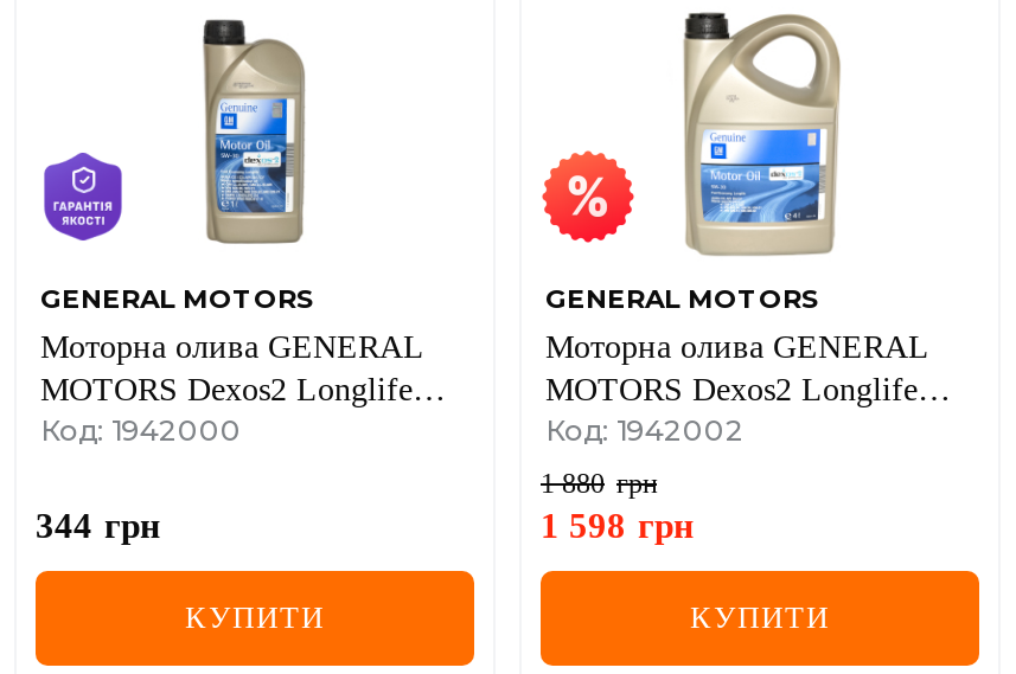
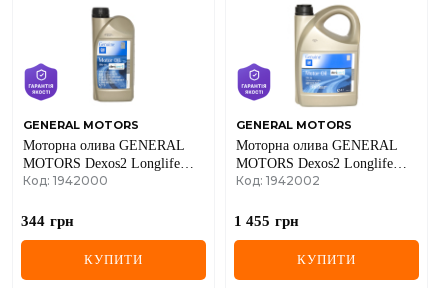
- [image]
+ [image]

- 1 880 грн
- 1 598 грн
+ 1 455 грн
